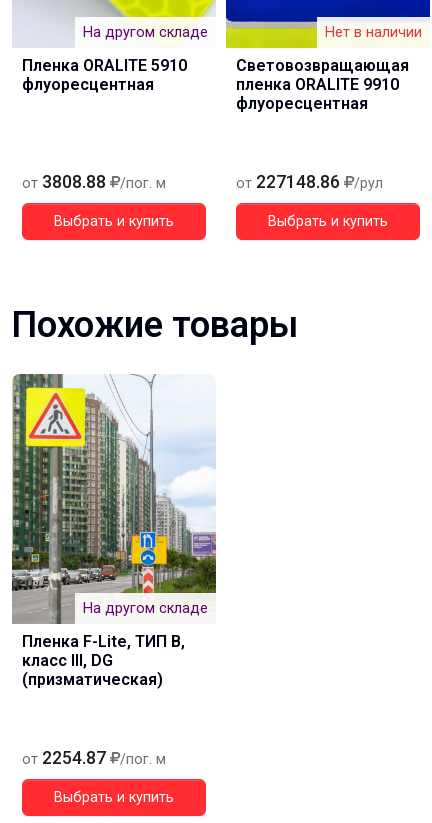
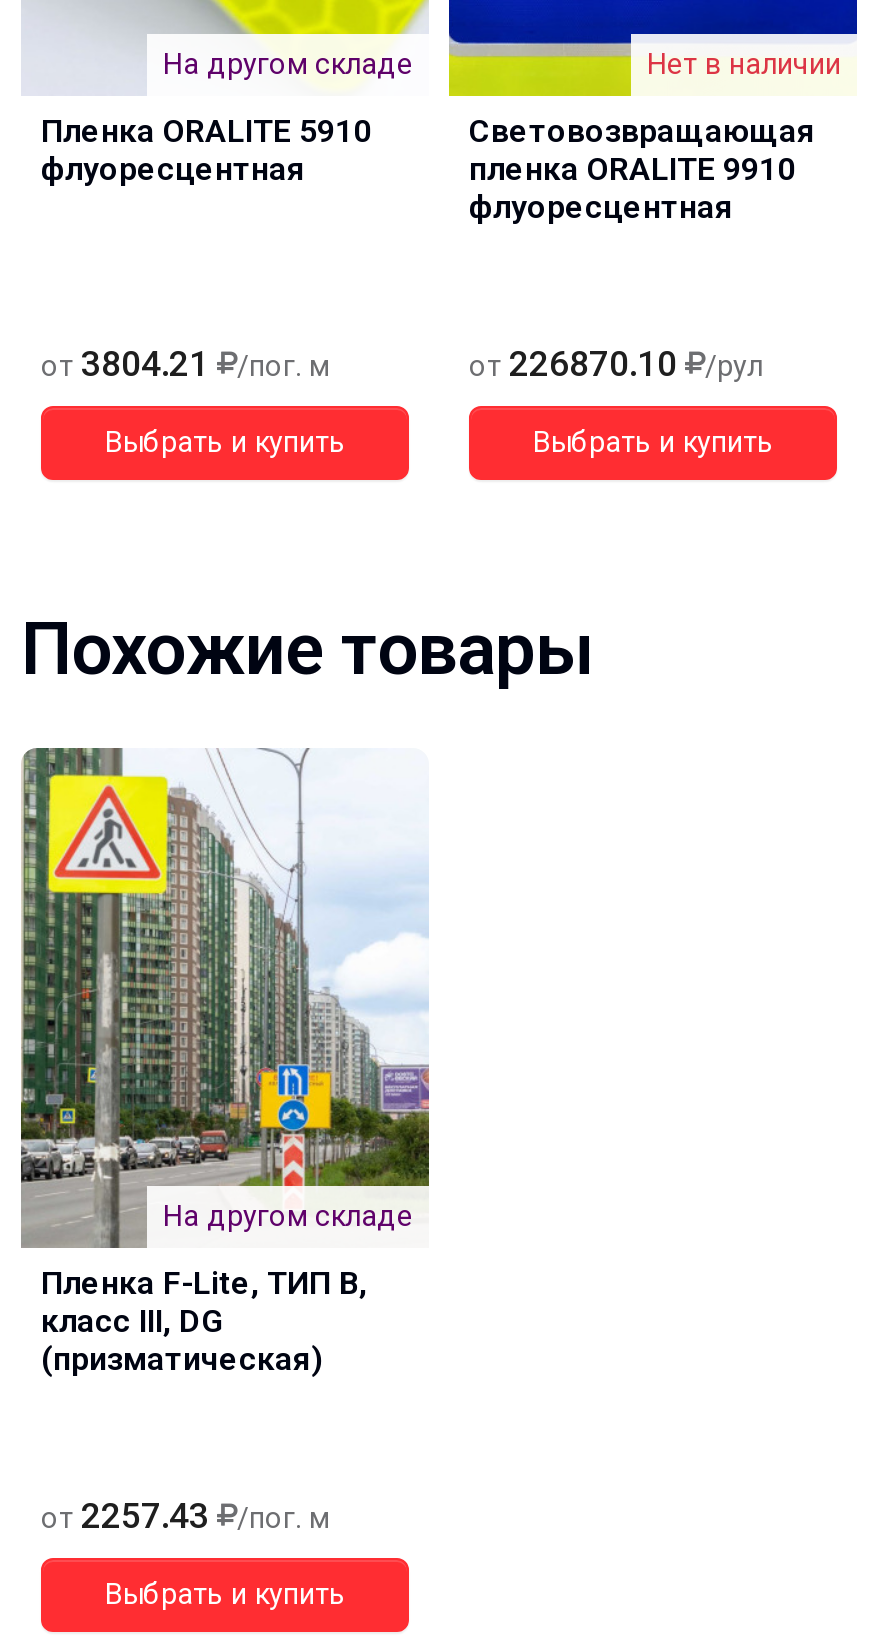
- от 3808.88 /пог. м
+ от 3804.21 /пог. м

- от 227148.86 /рул
+ от 226870.10 /рул

- от 2254.87 /пог. м
+ от 2257.43 /пог. м
